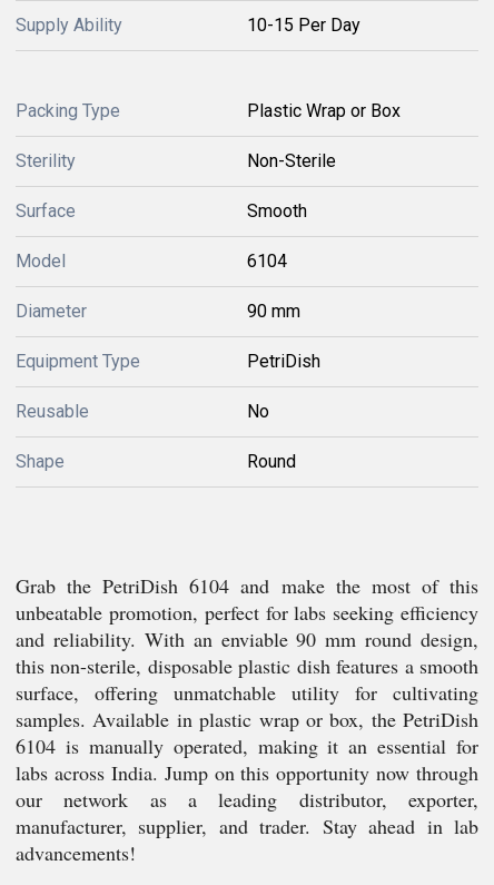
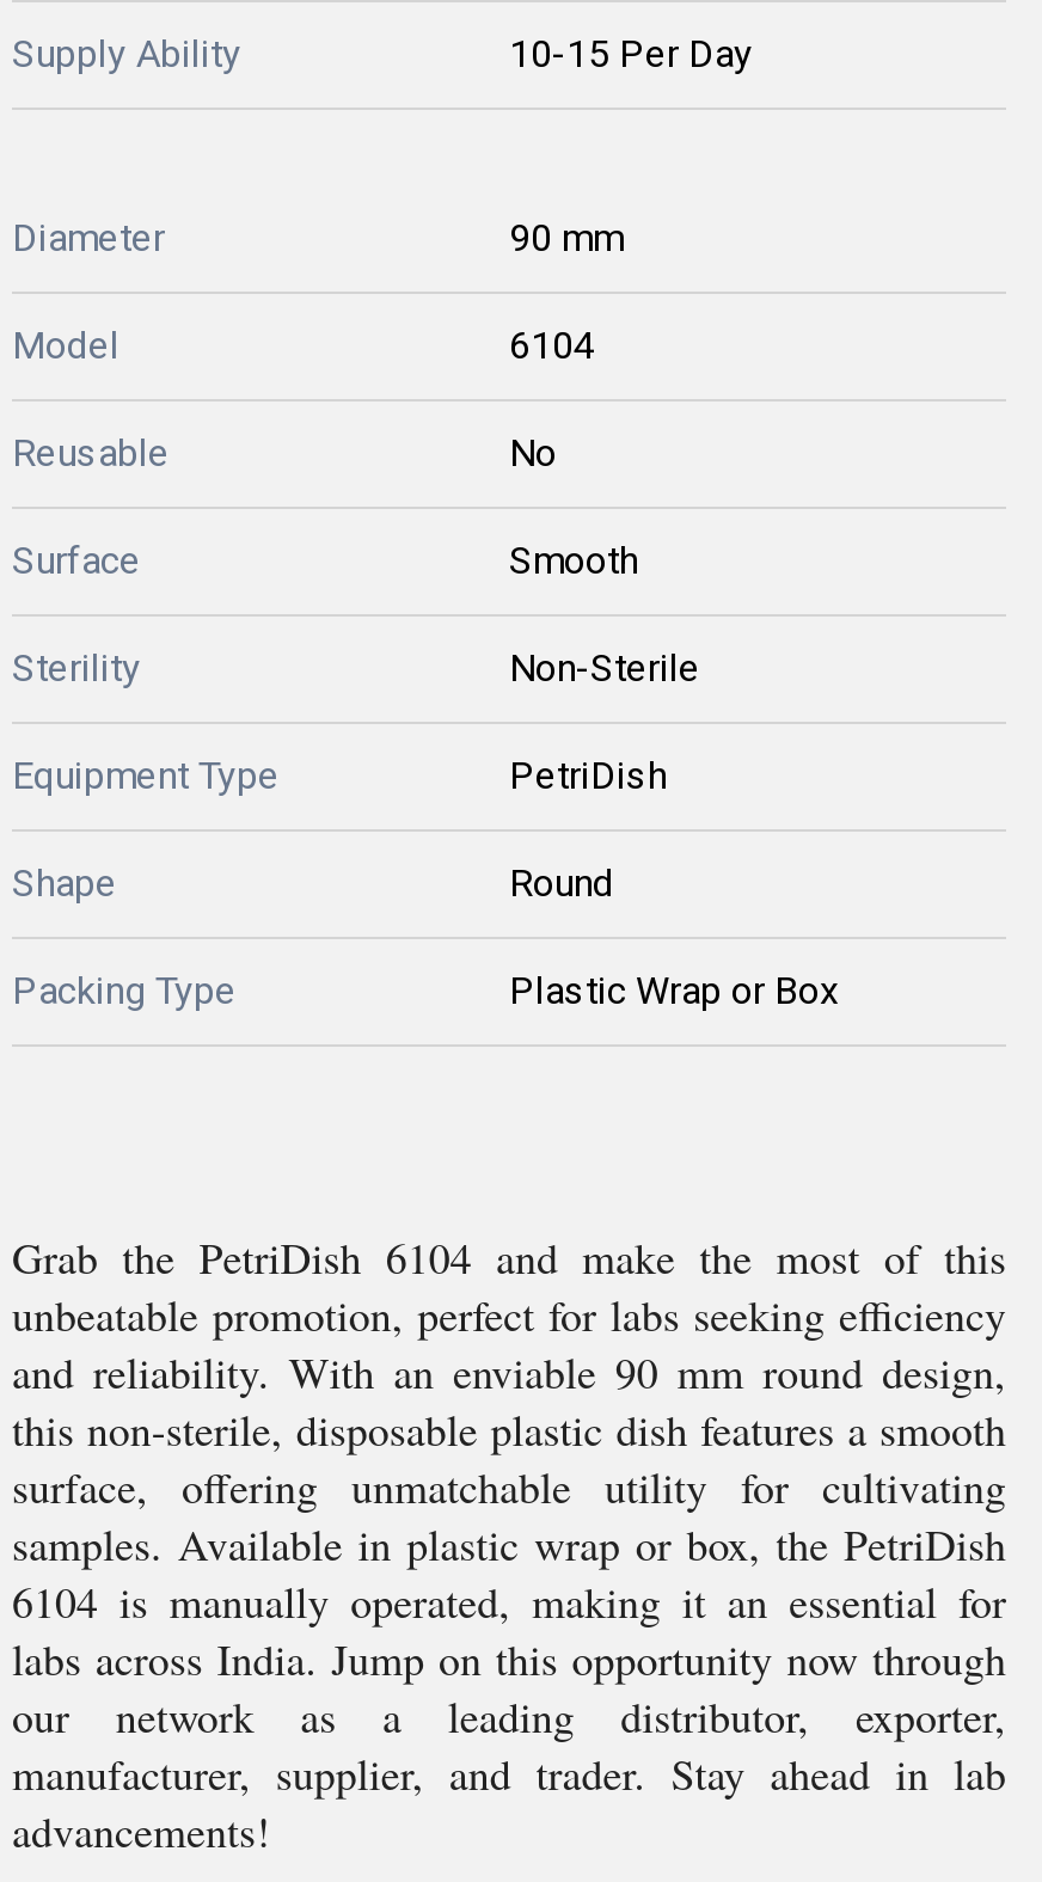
moved down: Packing Type | Plastic Wrap or Box

moved up: Sterility | Non-Sterile | Surface | ... | Shape | Round
